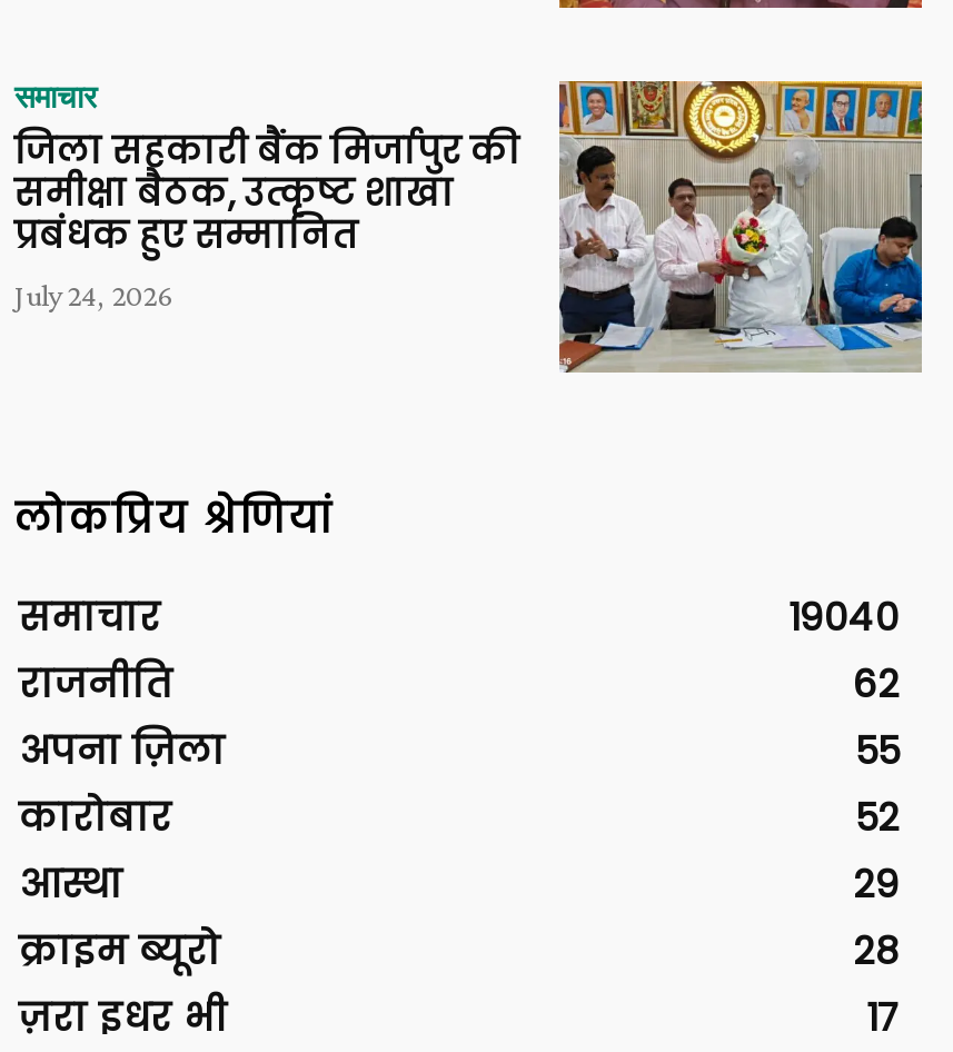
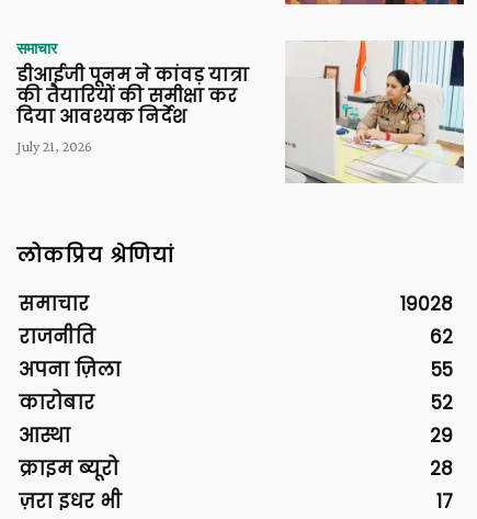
- [image]
- जिला सहकारी बैंक मिर्जापुर की
- समीक्षा बैठक, उत्कृष्ट शाखा
- प्रबंधक हुए सम्मानित
- July 24, 2026
+ [image]
+ डीआईजी पूनम ने कांवड़ यात्रा
+ की तैयारियों की समीक्षा कर
+ दिया आवश्यक निर्देश
+ July 21, 2026

- 19040
+ 19028
